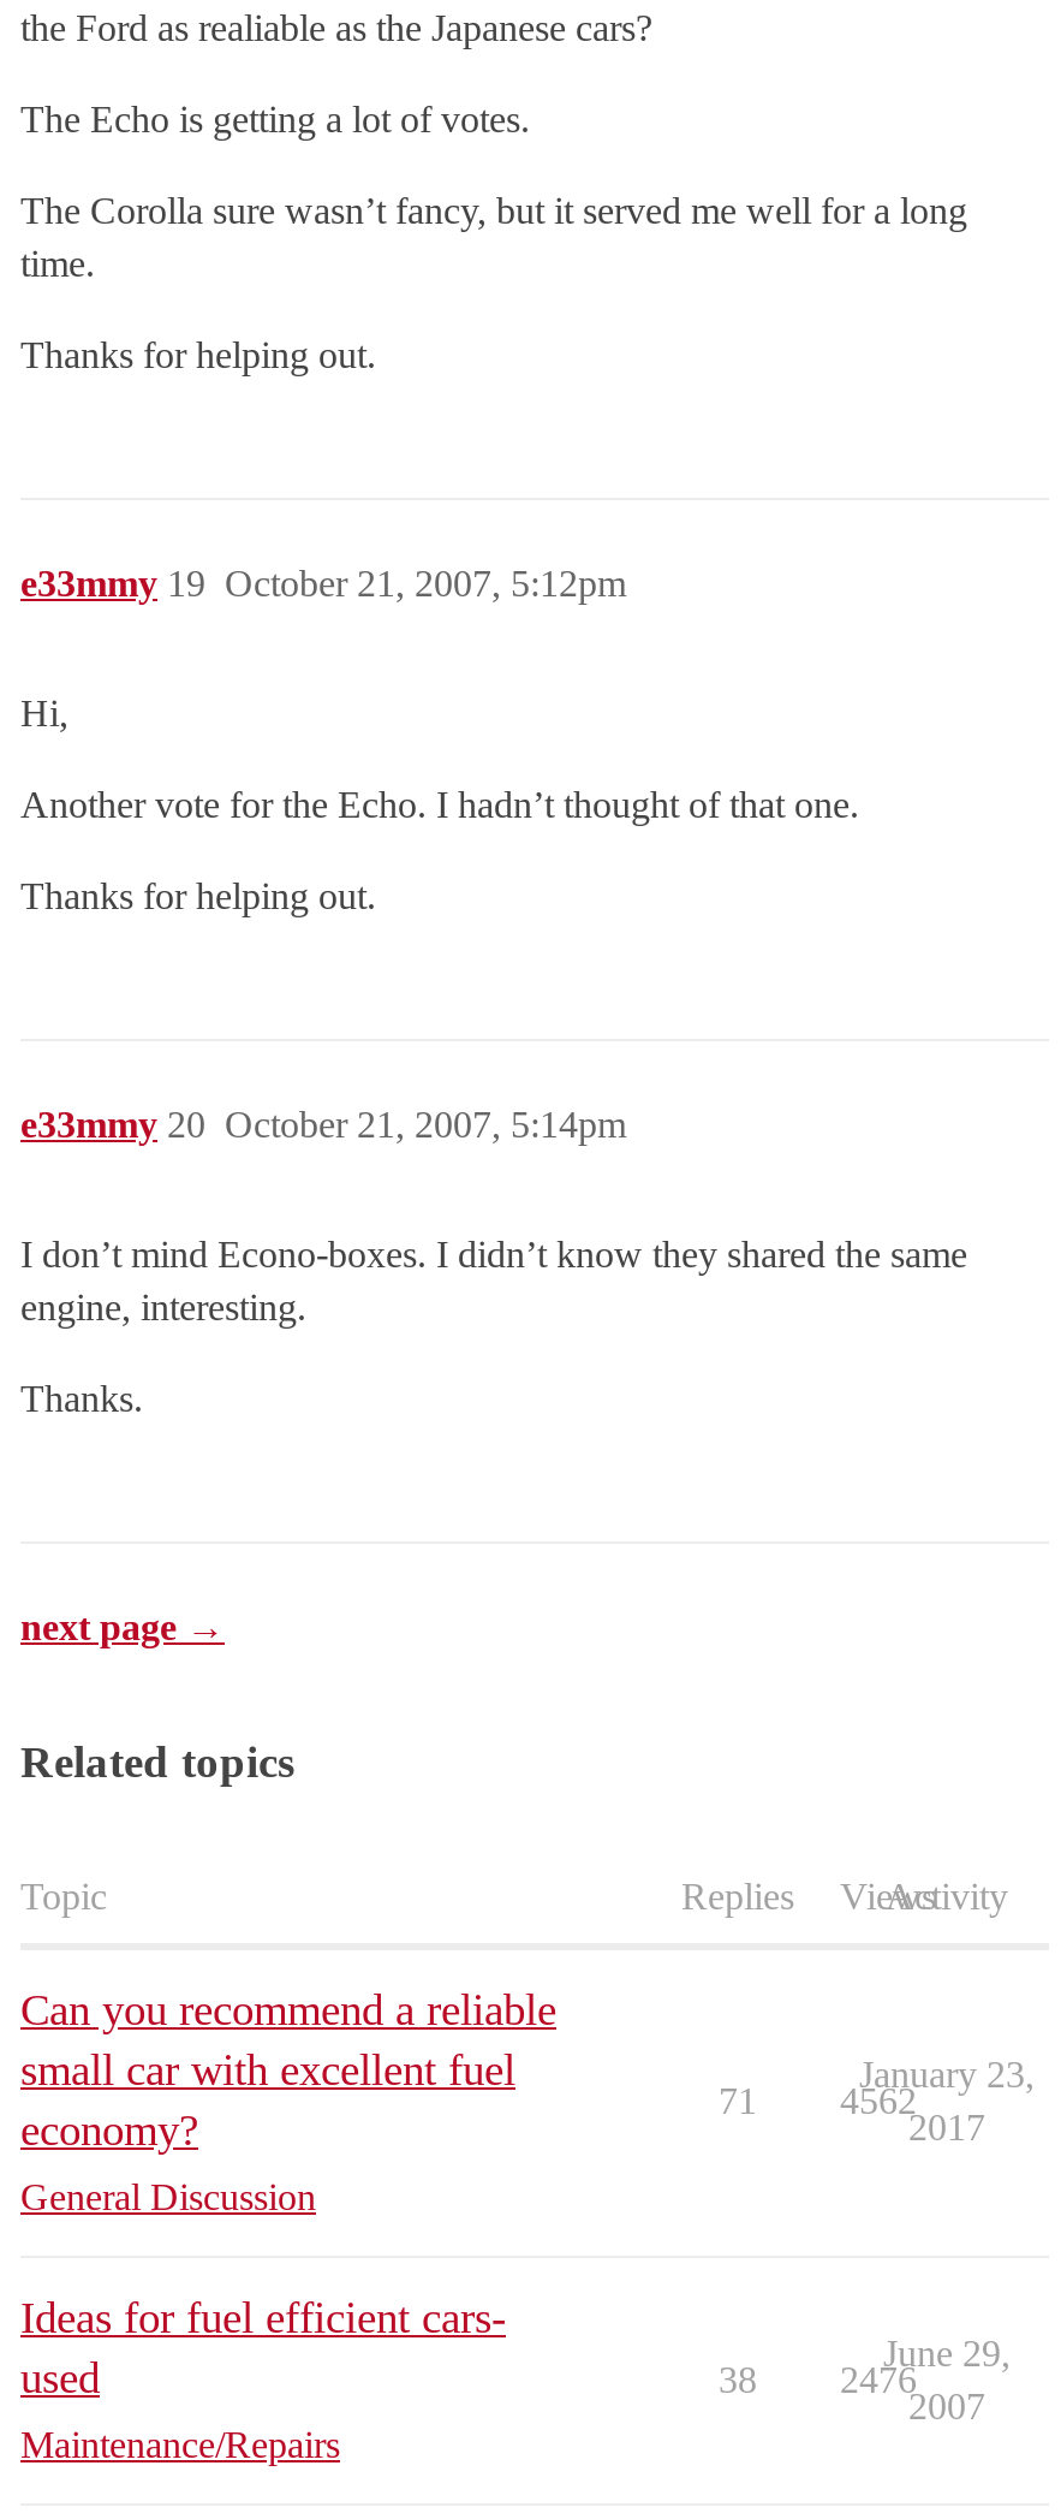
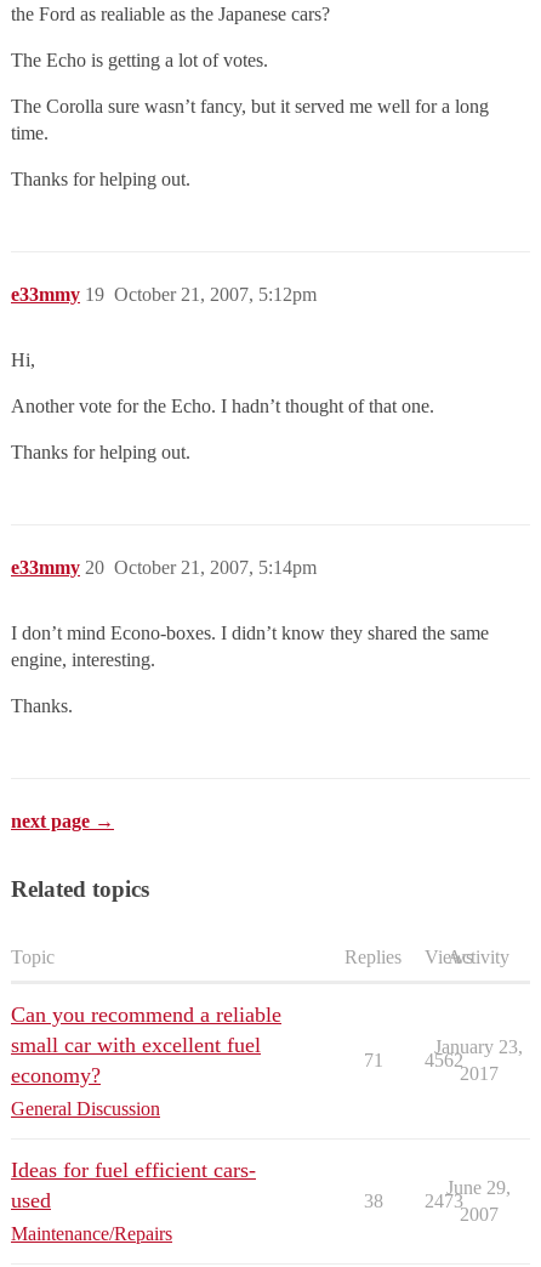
- 2476
+ 2473
